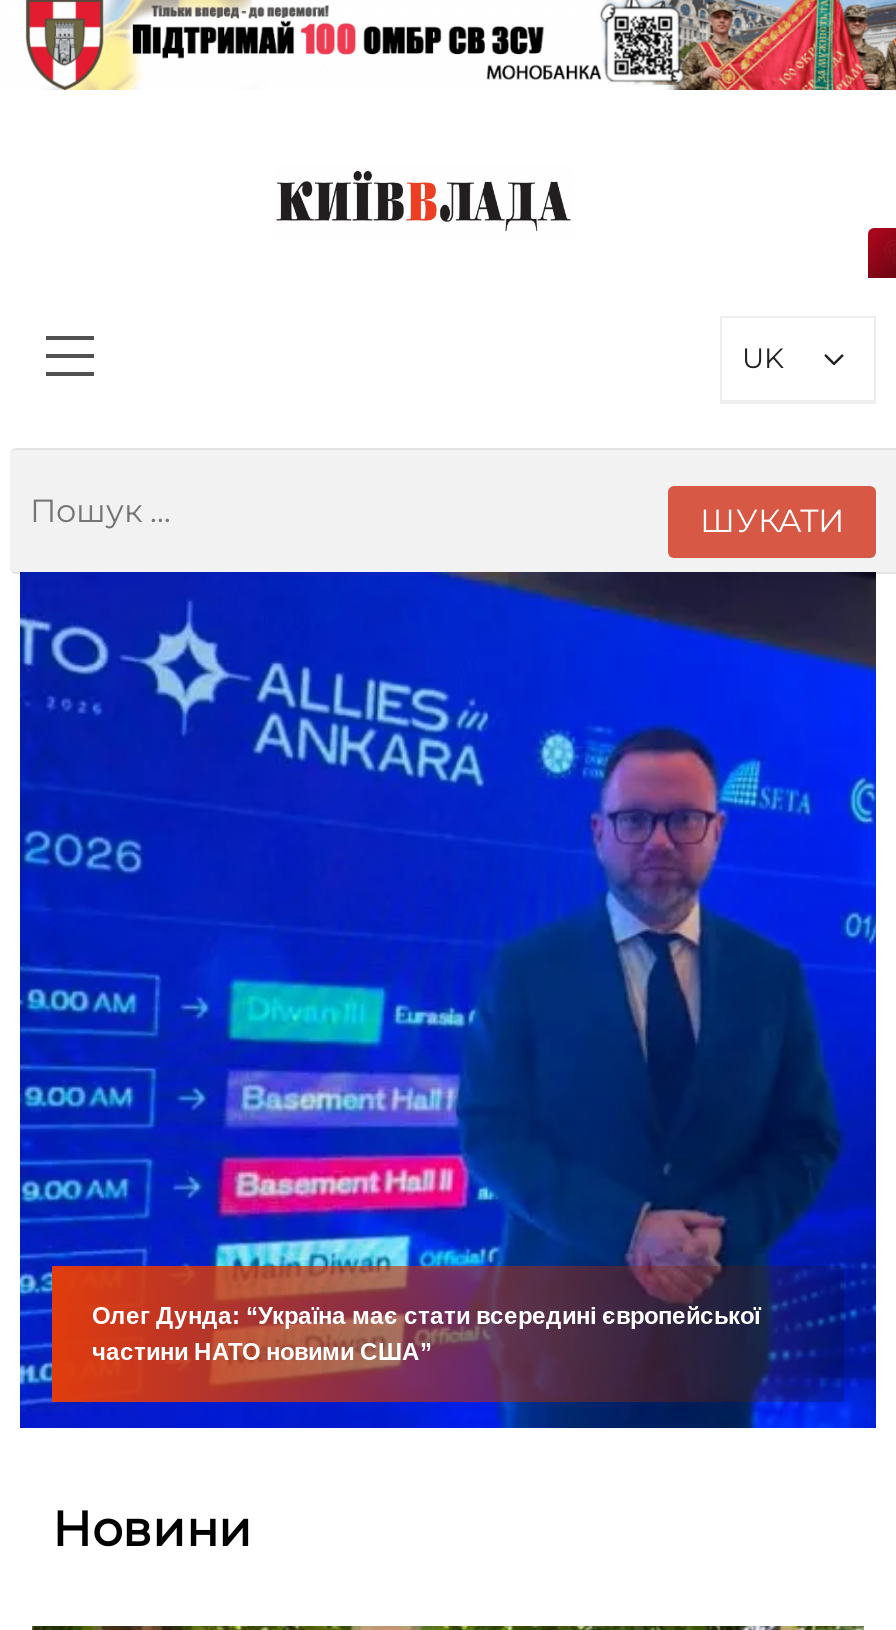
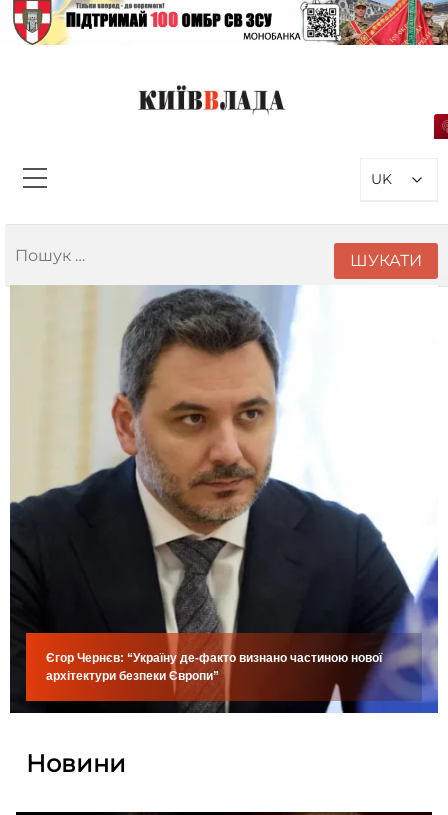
- [image]
- Олег Дунда: “Україна має стати всередині європейської
- частини НАТО новими США”
+ [image]
+ Єгор Чернєв: “Україну де-факто визнано частиною нової
+ архітектури безпеки Європи”
